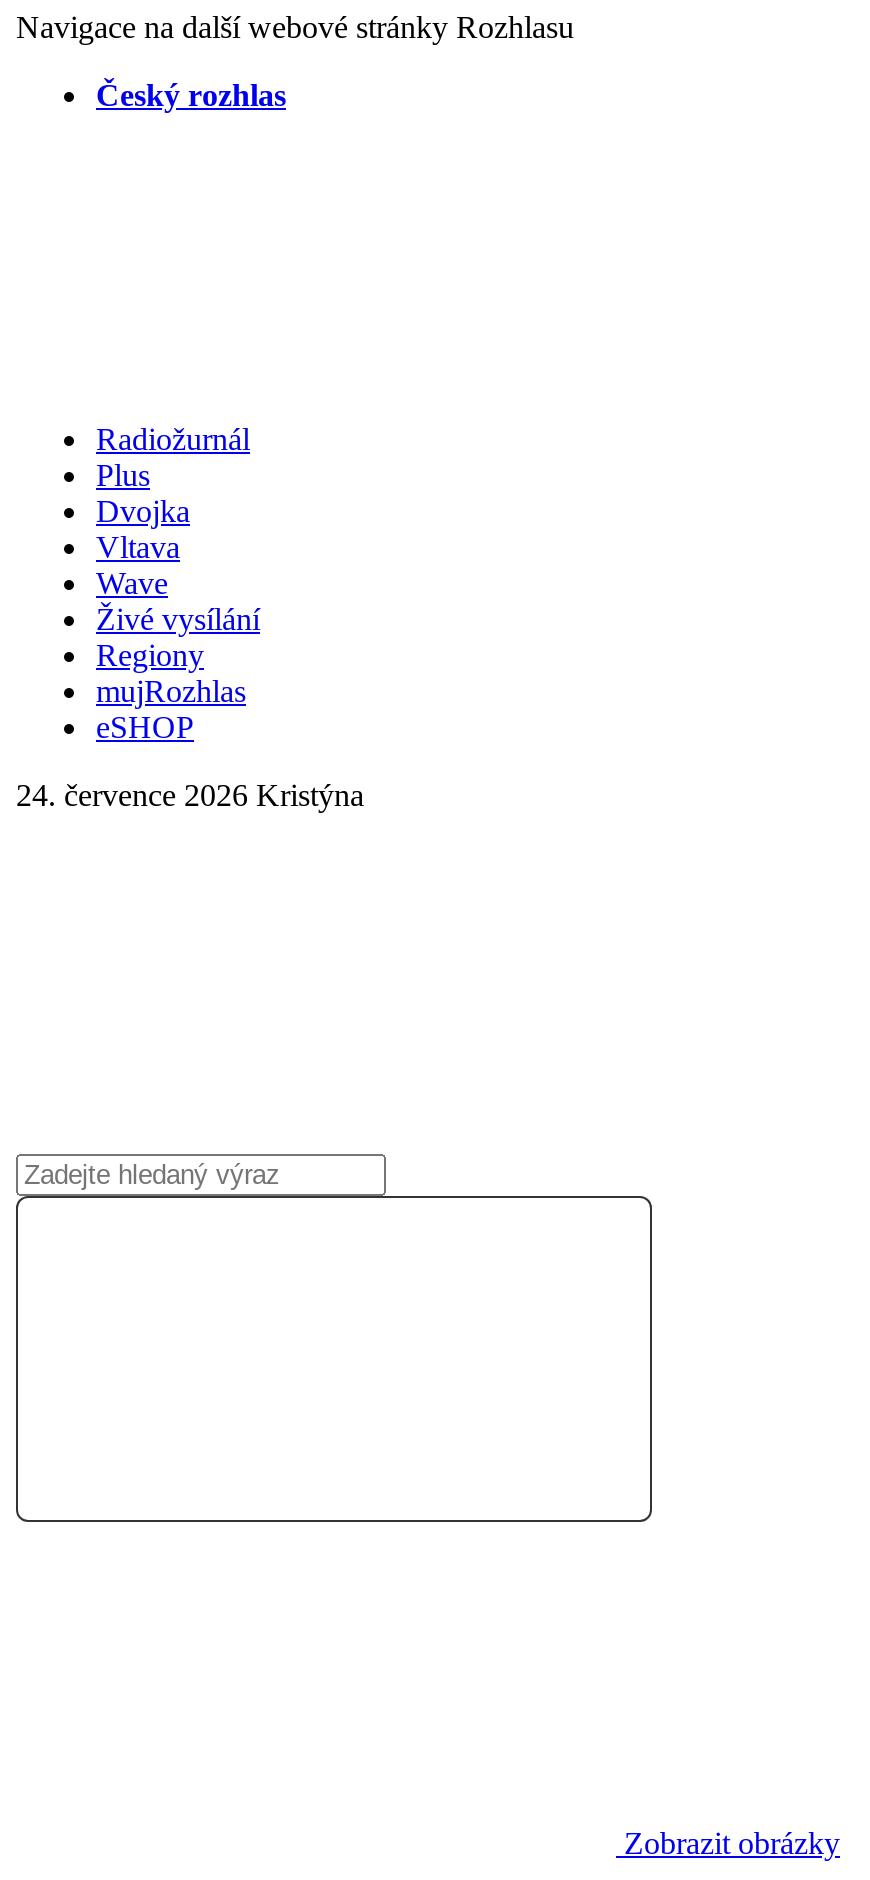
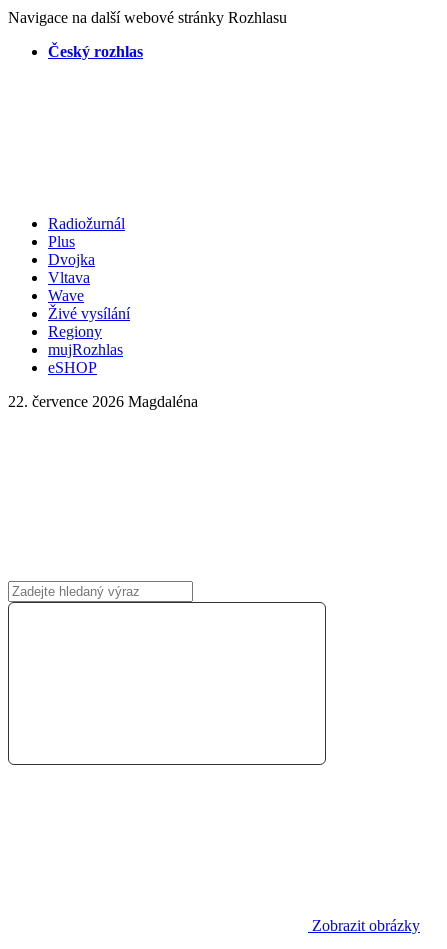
- 24. července 2026 Kristýna
+ 22. července 2026 Magdaléna
